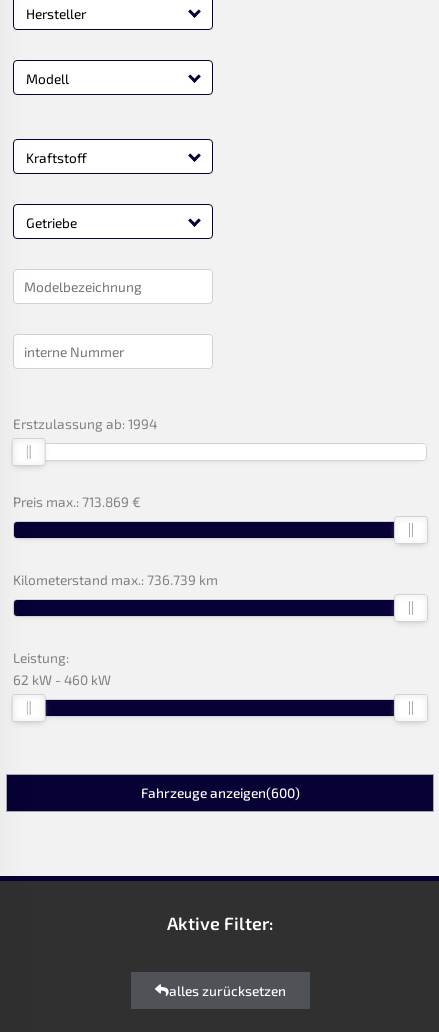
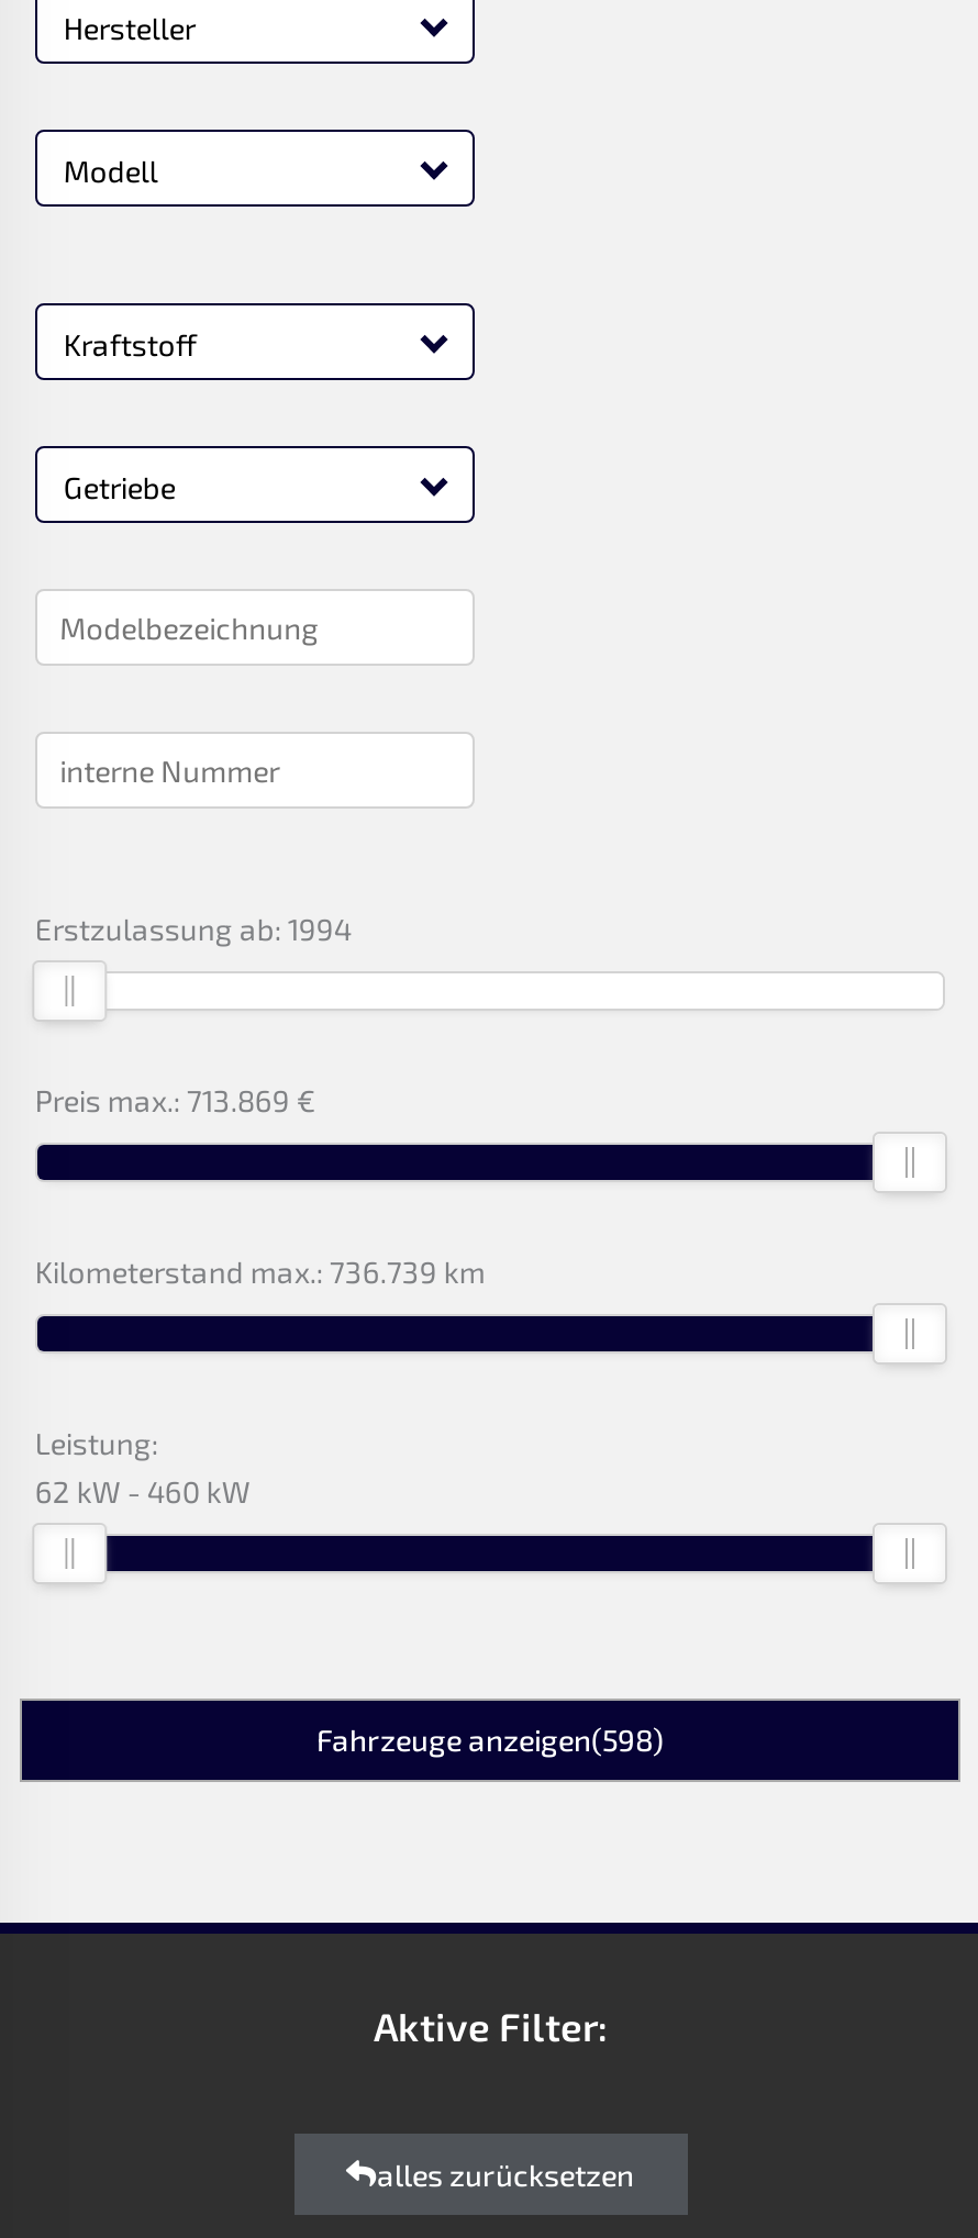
- Fahrzeuge anzeigen(600)
+ Fahrzeuge anzeigen(598)
